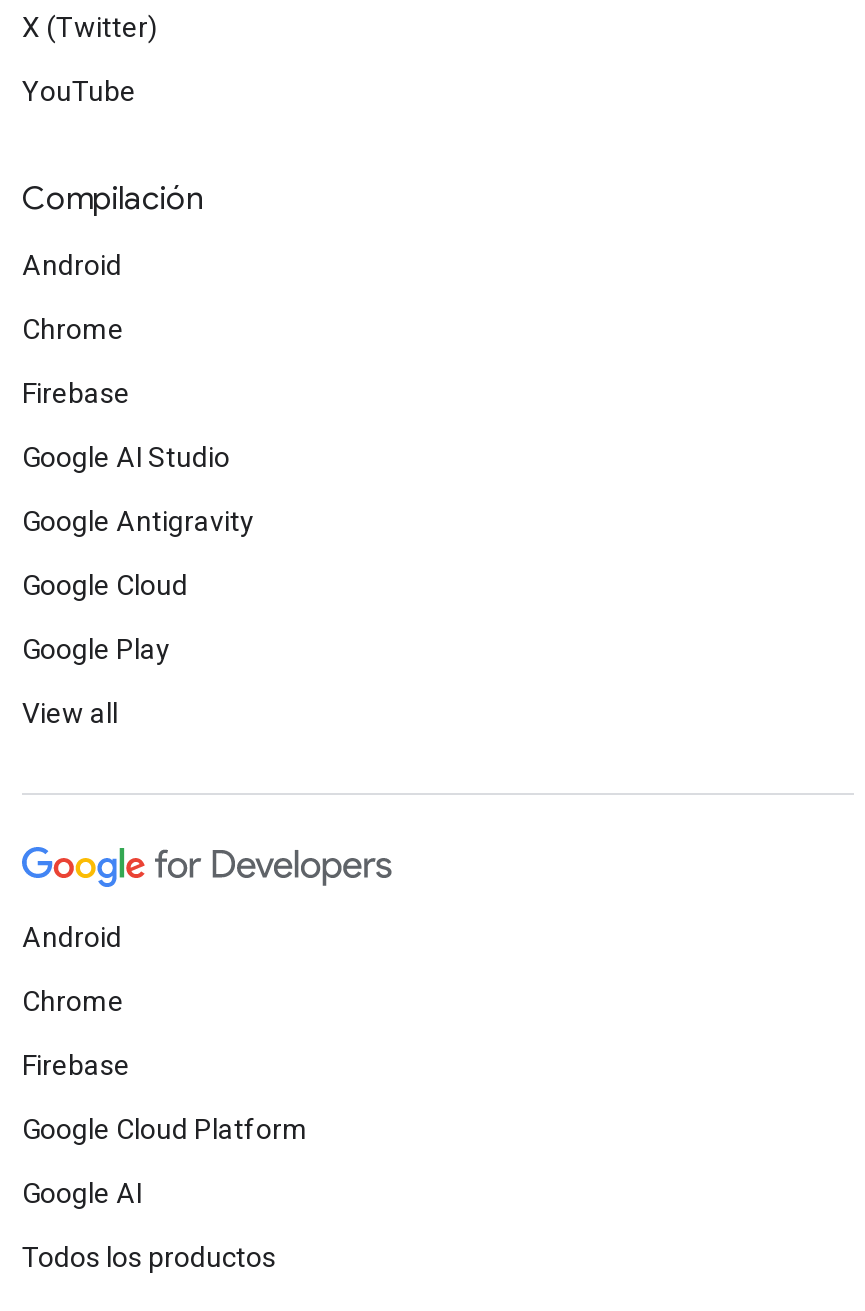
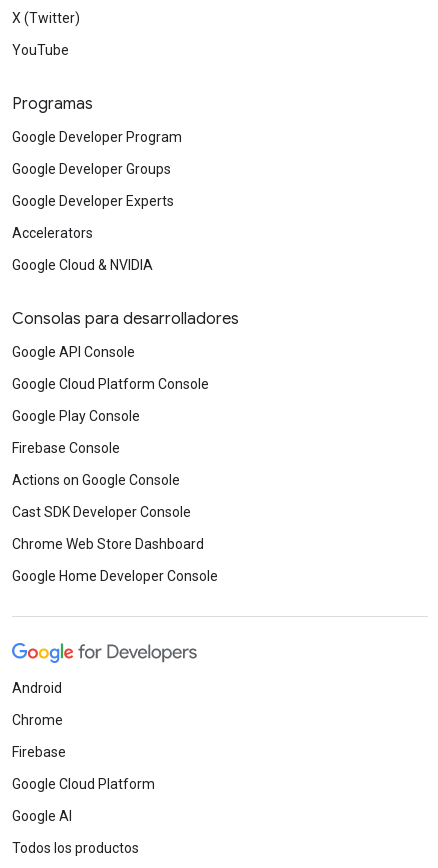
- Compilación
- Android
- Chrome
- Firebase
- Google AI Studio
- Google Antigravity
- Google Cloud
- Google Play
- View all
+ Programas
+ Google Developer Program
+ Google Developer Groups
+ Google Developer Experts
+ Accelerators
+ Google Cloud & NVIDIA
+ Consolas para desarrolladores
+ Google API Console
+ Google Cloud Platform Console
+ Google Play Console
+ Firebase Console
+ Actions on Google Console
+ Cast SDK Developer Console
+ Chrome Web Store Dashboard
+ Google Home Developer Console
